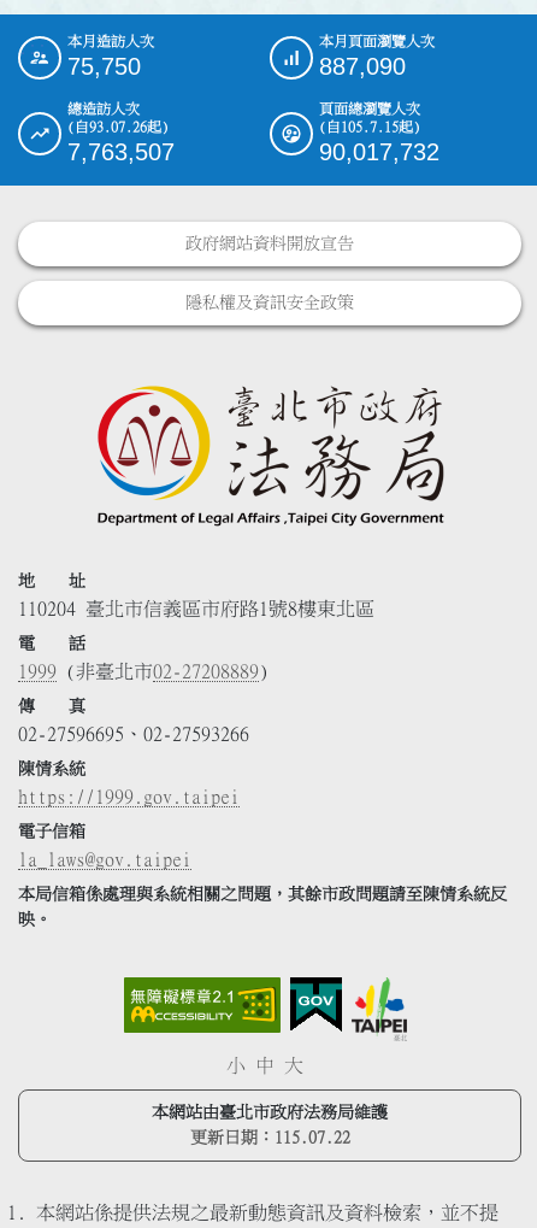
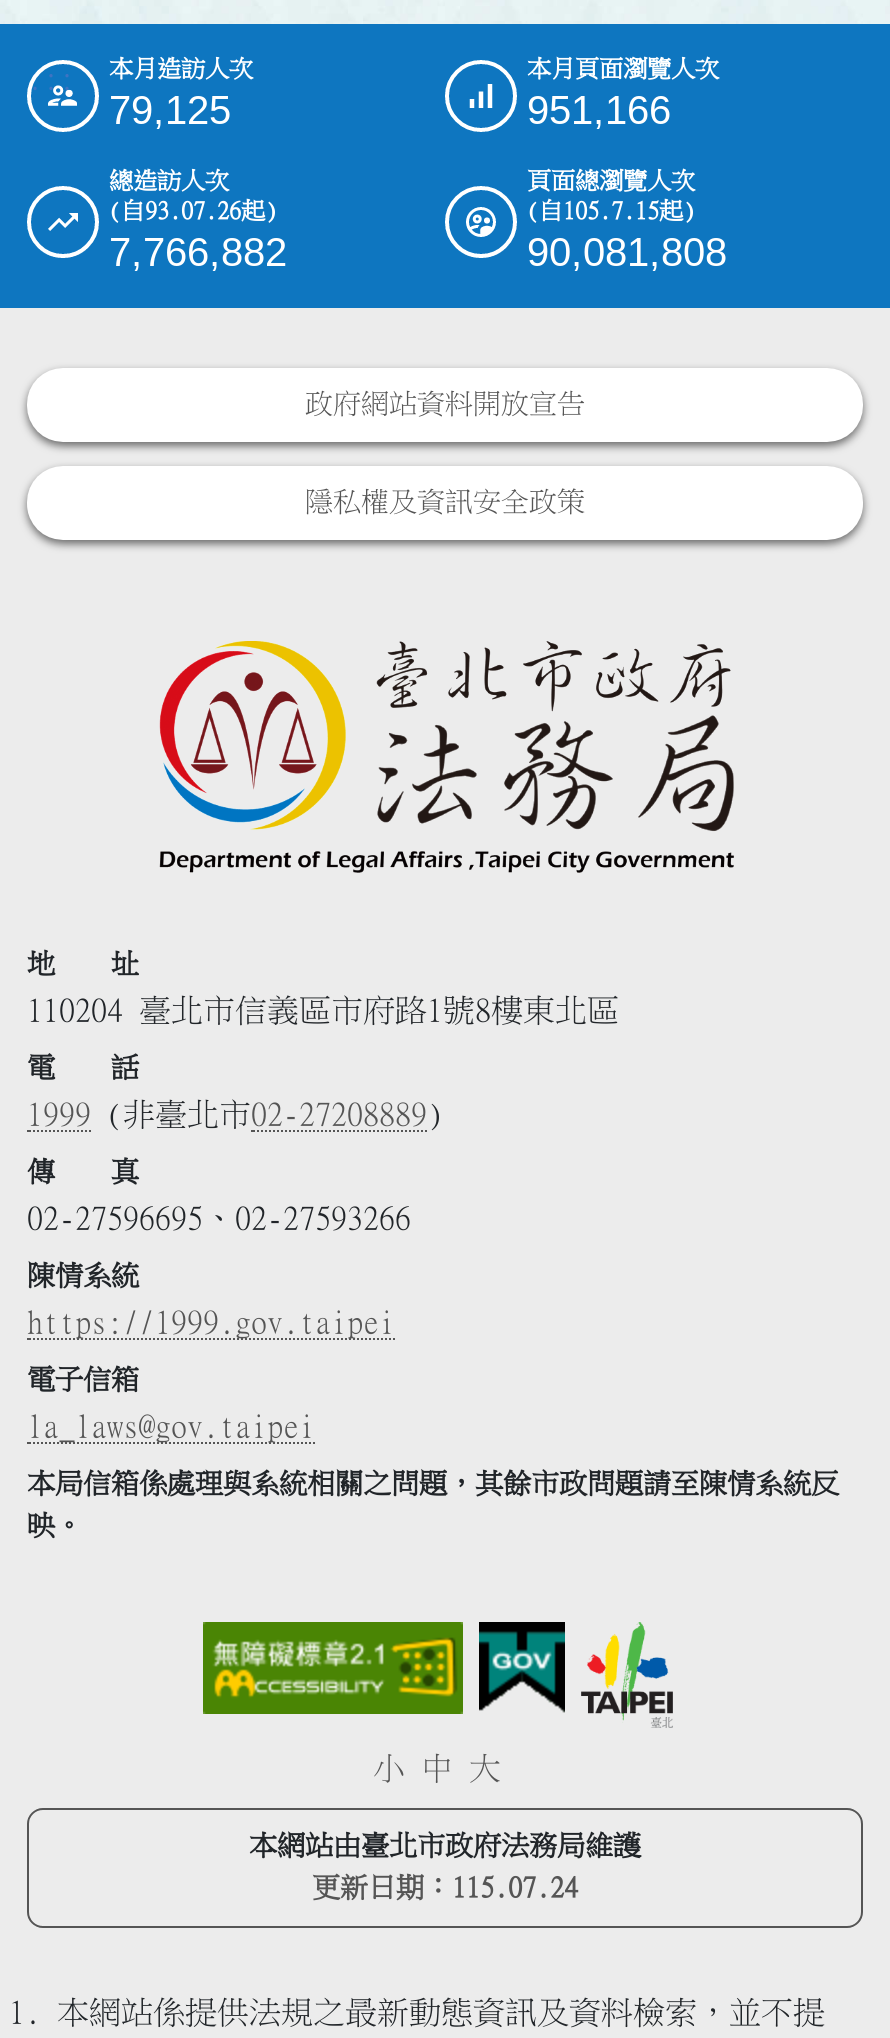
- 75,750
+ 79,125

- 887,090
+ 951,166

- 7,763,507
+ 7,766,882

- 90,017,732
+ 90,081,808

- 更新日期：115.07.22
+ 更新日期：115.07.24
